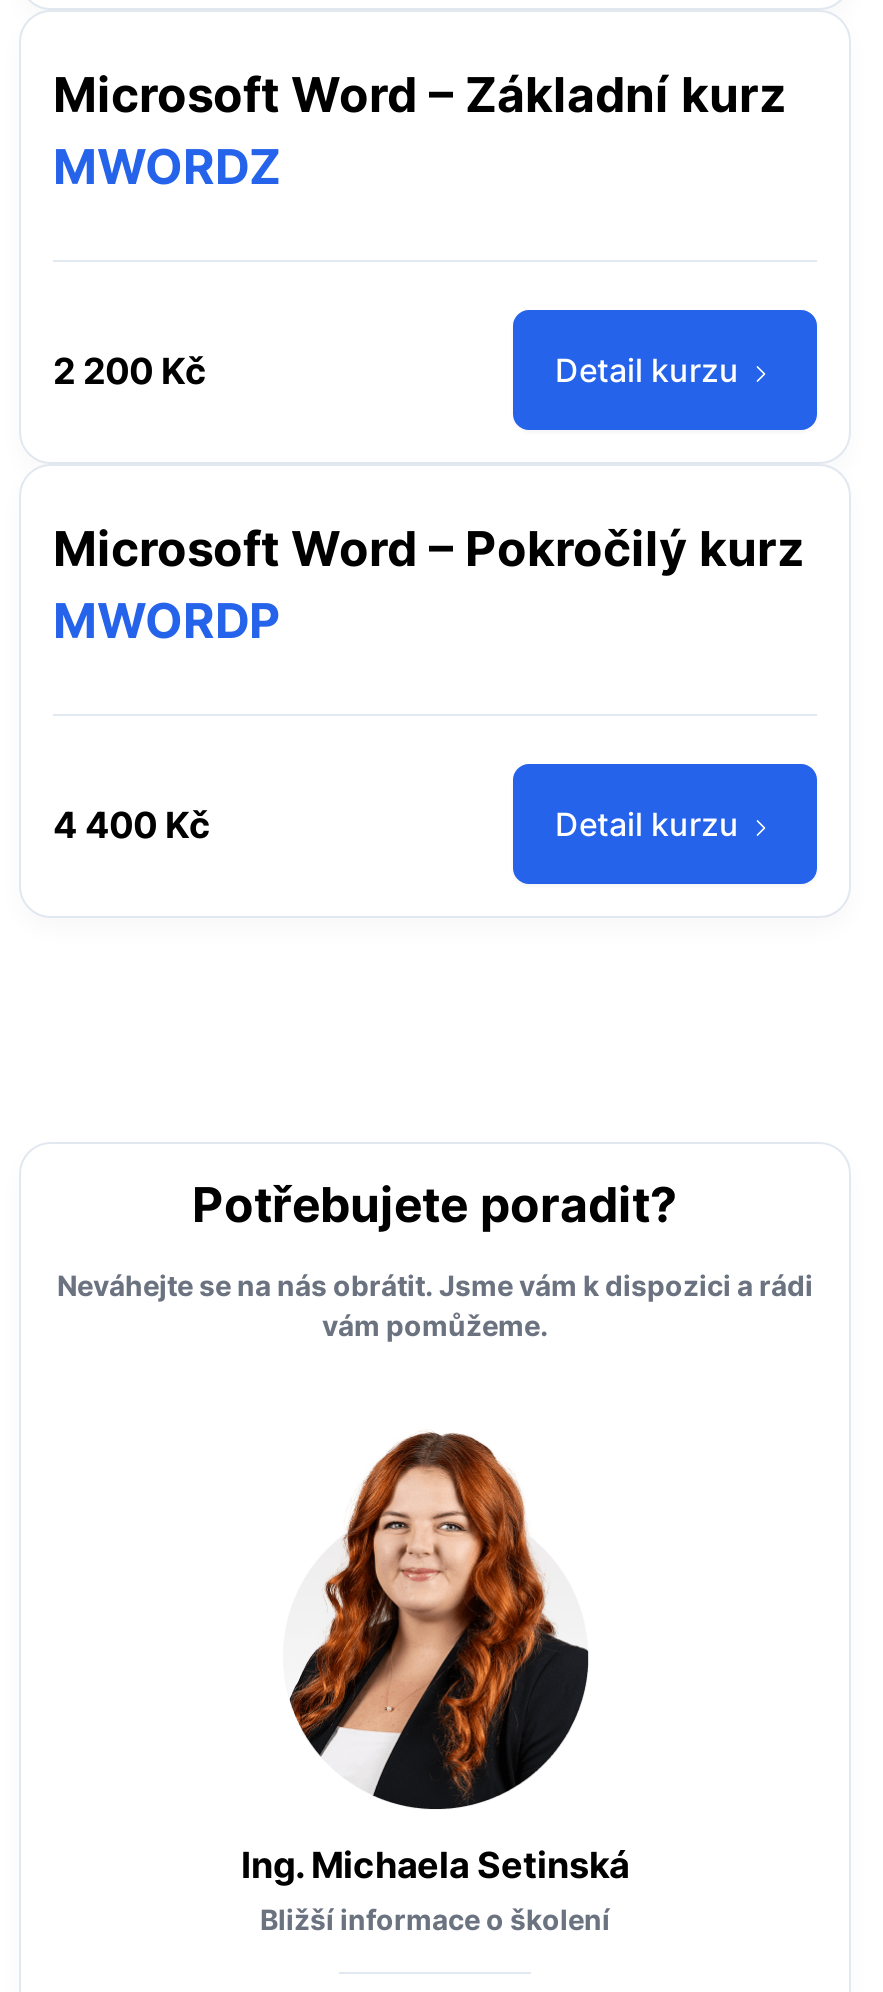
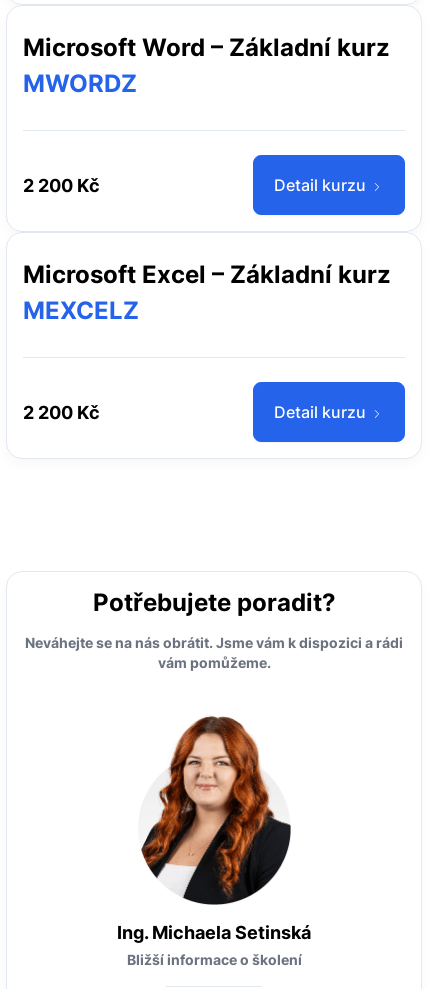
- Microsoft Word – Pokročilý kurz
- MWORDP
+ Microsoft Excel – Základní kurz
+ MEXCELZ

- 4 400 Kč
+ 2 200 Kč
